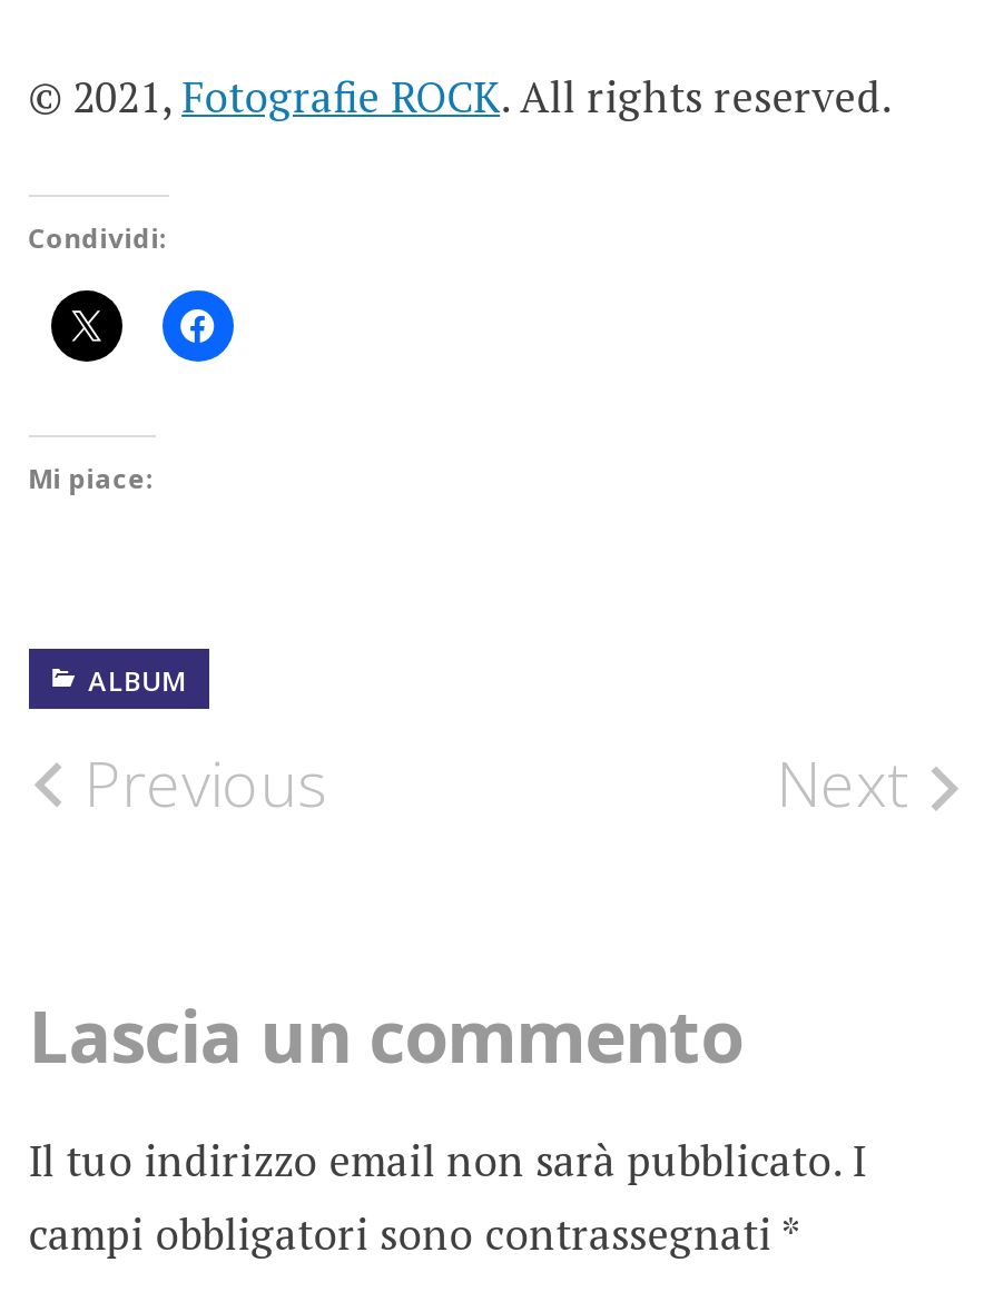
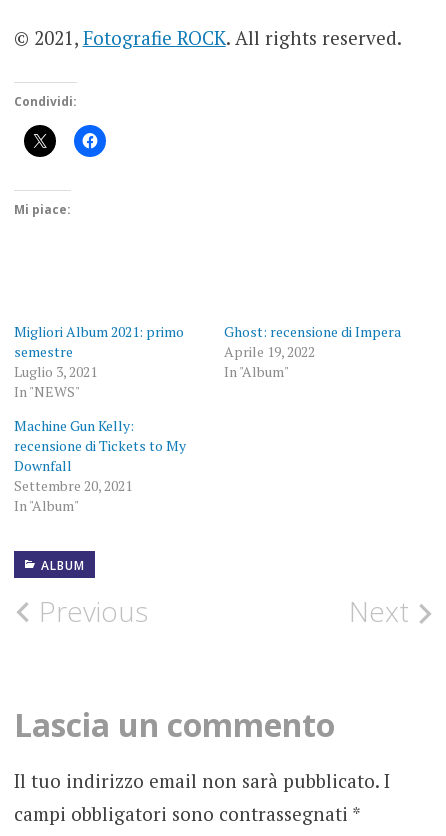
+ Migliori Album 2021: primo
+ semestre
+ Luglio 3, 2021
+ In "NEWS"

+ Ghost: recensione di Impera
+ Aprile 19, 2022
+ In "Album"
+ Machine Gun Kelly:
+ recensione di Tickets to My
+ Downfall
+ Settembre 20, 2021
+ In "Album"
